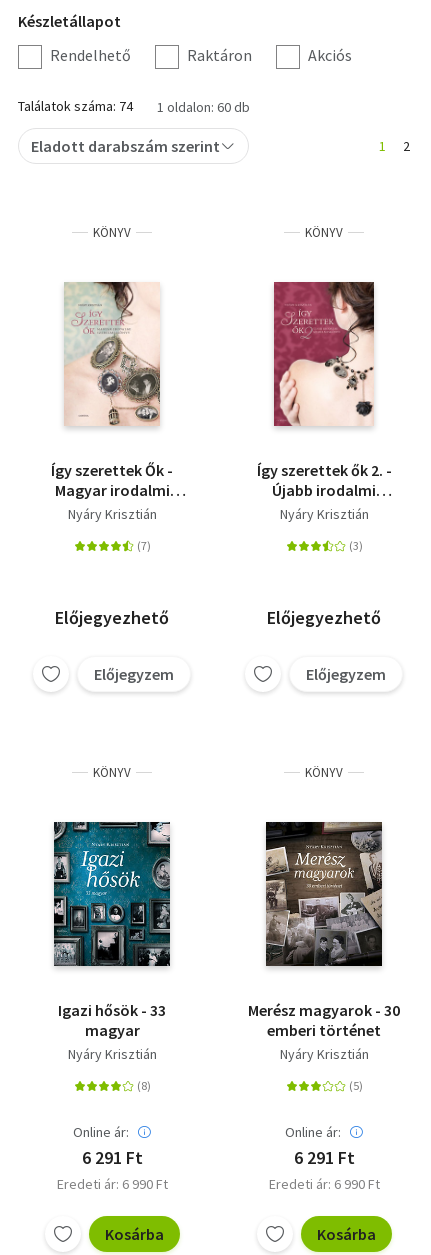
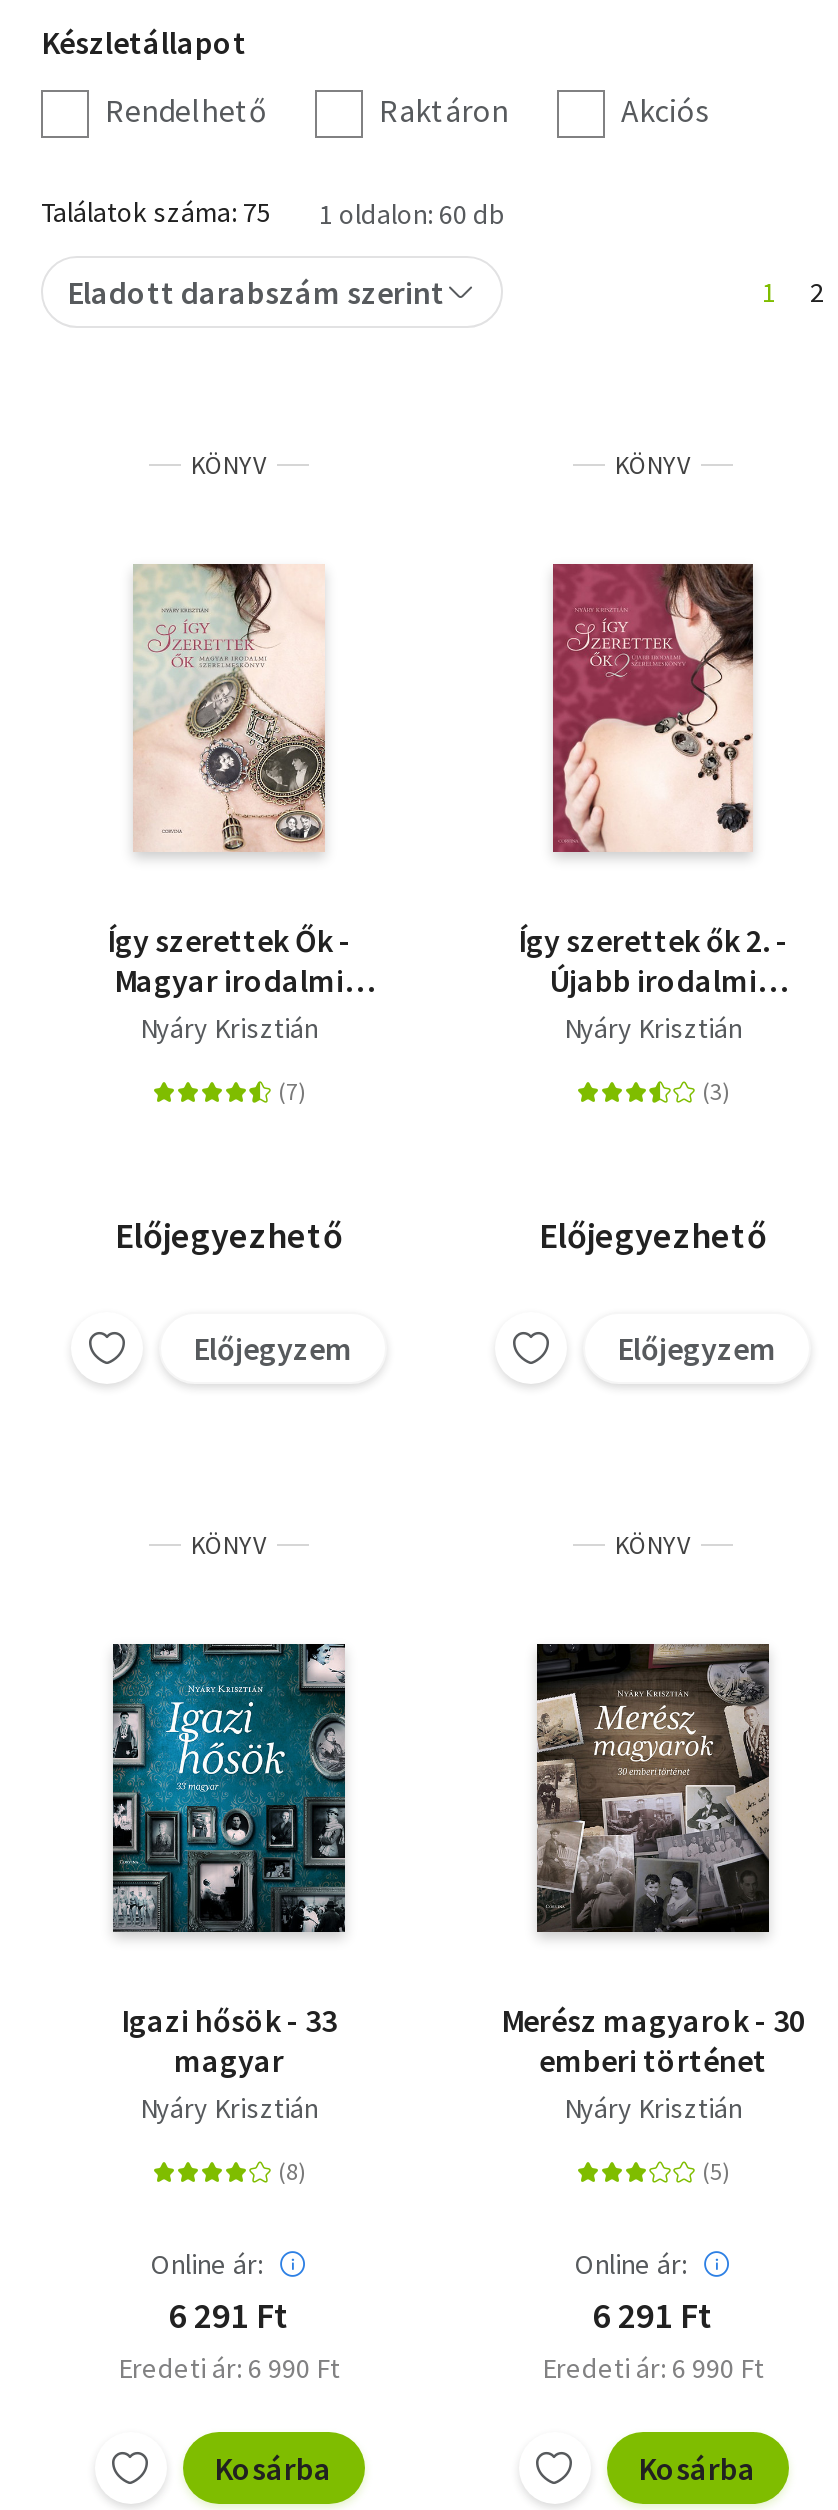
- Találatok száma: 74
+ Találatok száma: 75
